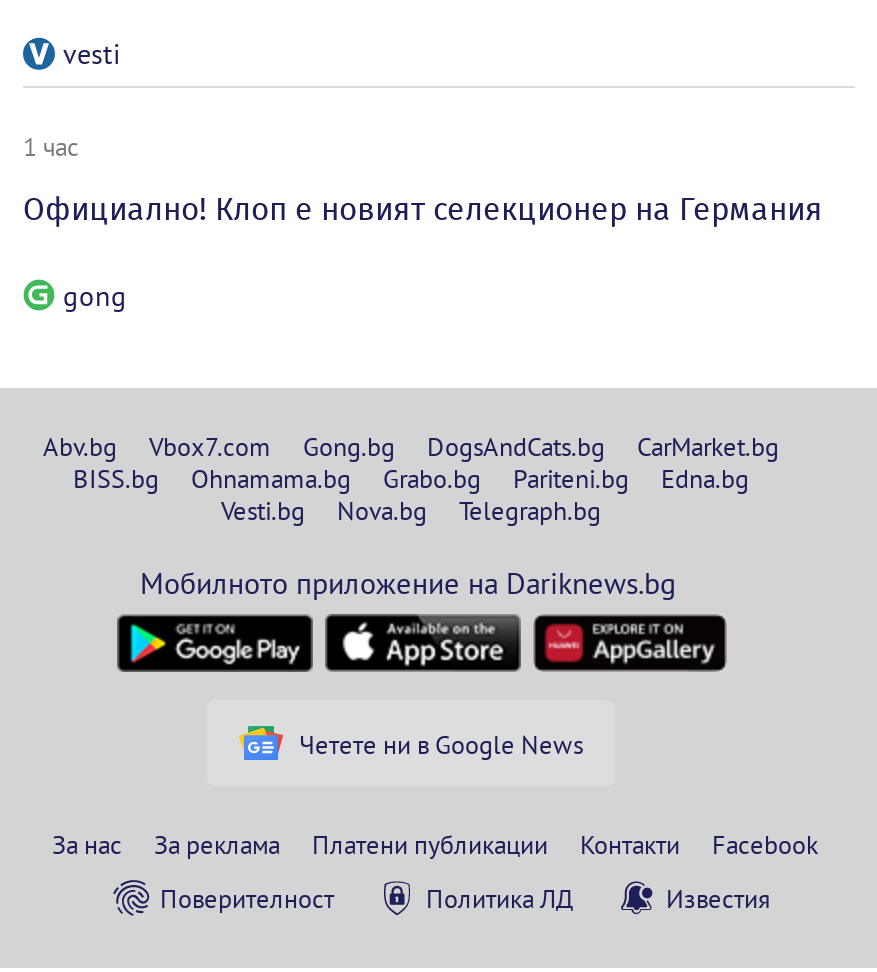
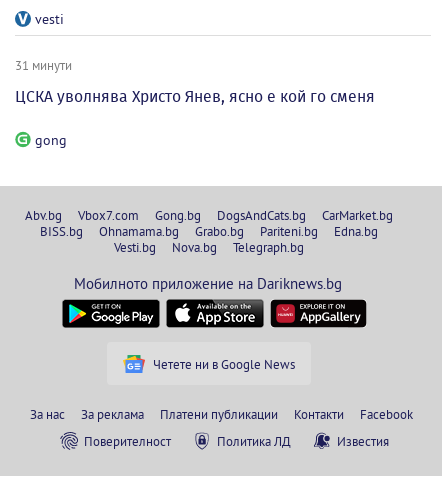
- 1 час
+ 31 минути

- Официално! Клоп е новият селекционер на Германия
+ ЦСКА уволнява Христо Янев, ясно е кой го сменя
